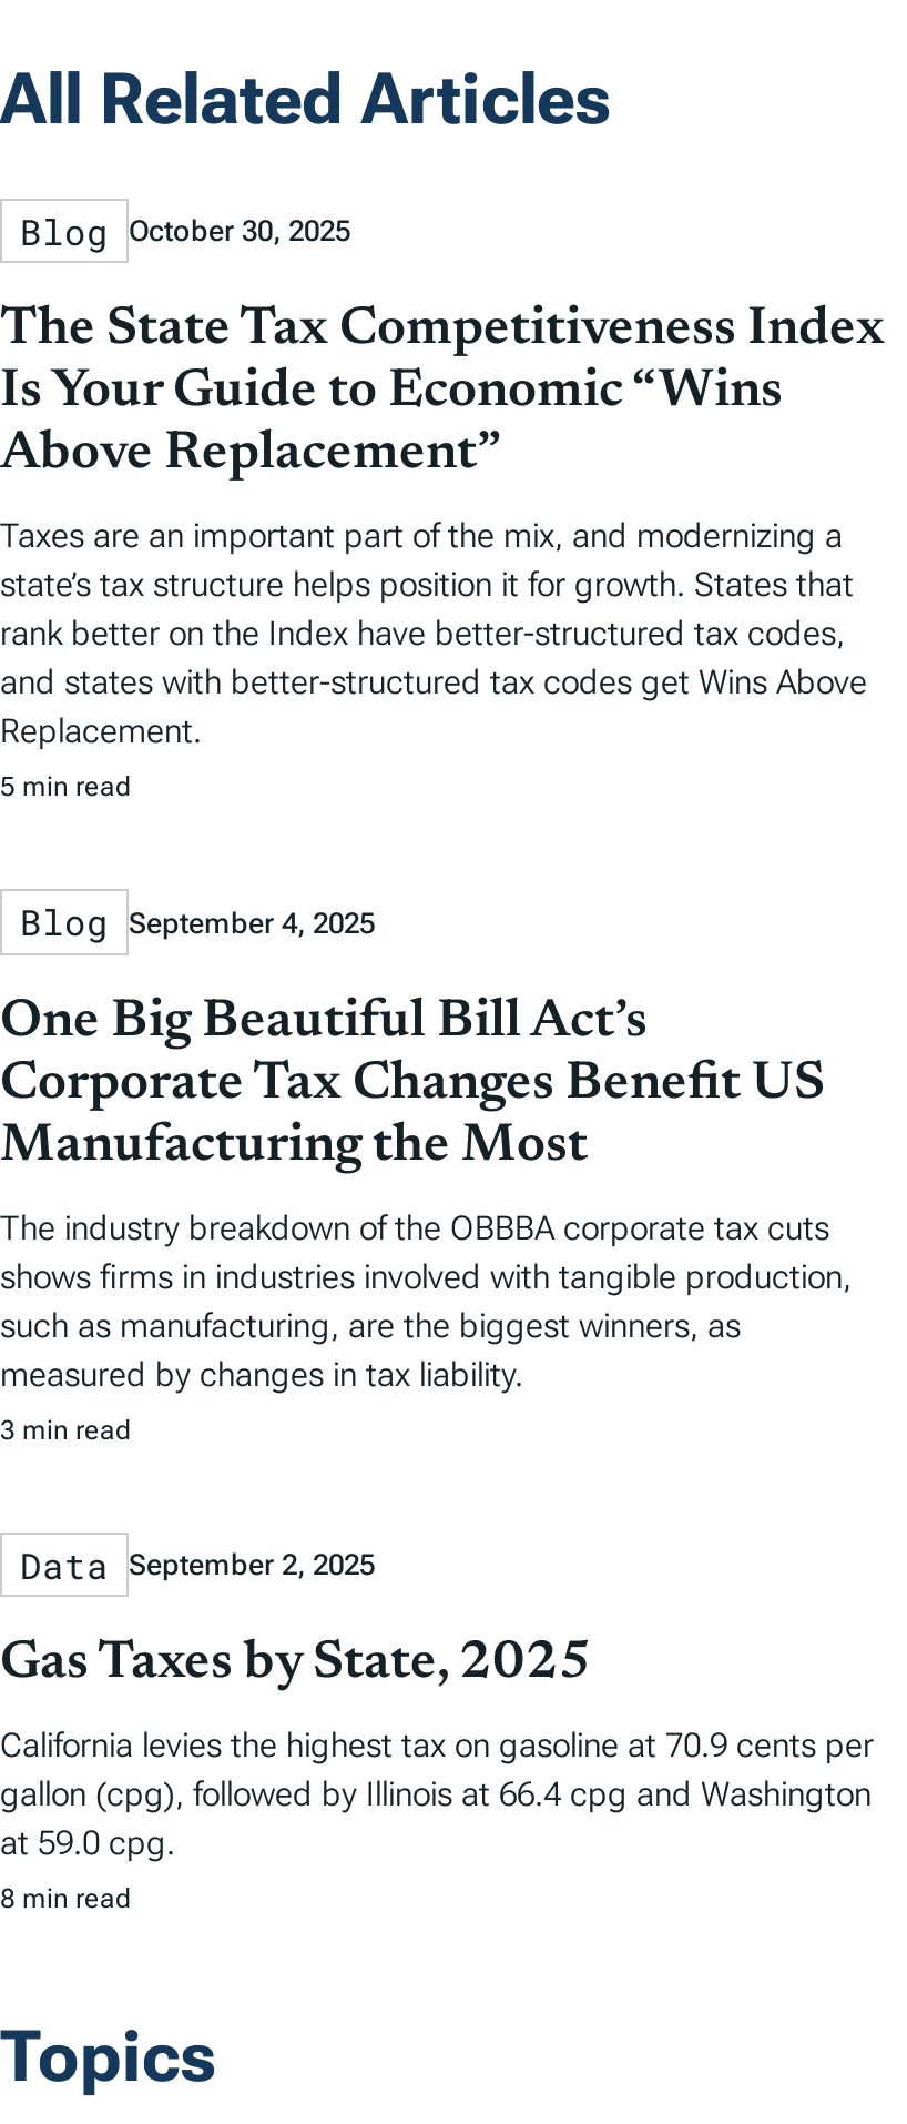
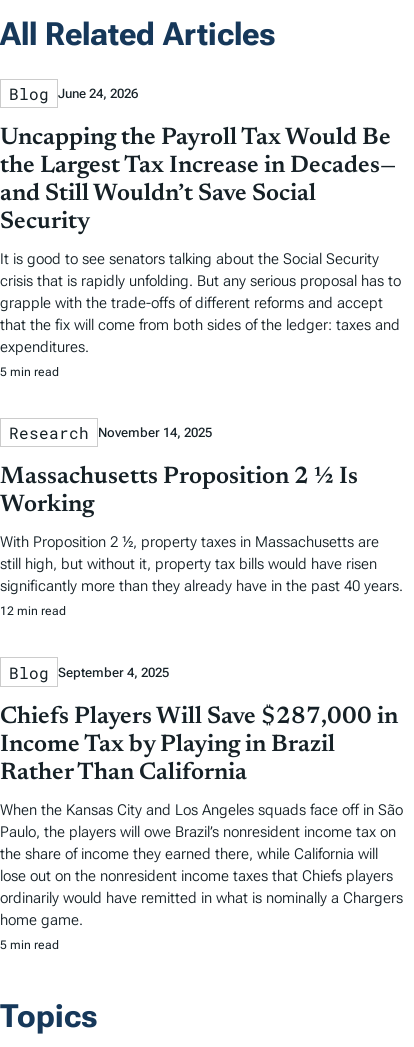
- Blog October 30, 2025
+ Blog June 24, 2026

- The State Tax Competitiveness Index
- Is Your Guide to Economic “Wins
- Above Replacement”
+ Uncapping the Payroll Tax Would Be
+ the Largest Tax Increase in Decades—
+ and Still Wouldn’t Save Social
+ Security

- Taxes are an important part of the mix, and modernizing a
- state’s tax structure helps position it for growth. States that
- rank better on the Index have better-structured tax codes,
- and states with better-structured tax codes get Wins Above
- Replacement.
+ It is good to see senators talking about the Social Security
+ crisis that is rapidly unfolding. But any serious proposal has to
+ grapple with the trade-offs of different reforms and accept
+ that the fix will come from both sides of the ledger: taxes and
+ expenditures.

+ Research November 14, 2025
+ Massachusetts Proposition 2 ½ Is
+ Working
+ With Proposition 2 ½, property taxes in Massachusetts are
+ still high, but without it, property tax bills would have risen
+ significantly more than they already have in the past 40 years.
+ 12 min read

moved down: Blog September 4, 2025

- One Big Beautiful Bill Act’s
- Corporate Tax Changes Benefit US
- Manufacturing the Most
- The industry breakdown of the OBBBA corporate tax cuts
- shows firms in industries involved with tangible production,
- such as manufacturing, are the biggest winners, as
- measured by changes in tax liability.
- 3 min read
- Data September 2, 2025
- Gas Taxes by State, 2025
- California levies the highest tax on gasoline at 70.9 cents per
- gallon (cpg), followed by Illinois at 66.4 cpg and Washington
- at 59.0 cpg.
- 8 min read
+ Chiefs Players Will Save $287,000 in
+ Income Tax by Playing in Brazil
+ Rather Than California
+ When the Kansas City and Los Angeles squads face off in São
+ Paulo, the players will owe Brazil’s nonresident income tax on
+ the share of income they earned there, while California will
+ lose out on the nonresident income taxes that Chiefs players
+ ordinarily would have remitted in what is nominally a Chargers
+ home game.
+ 5 min read
